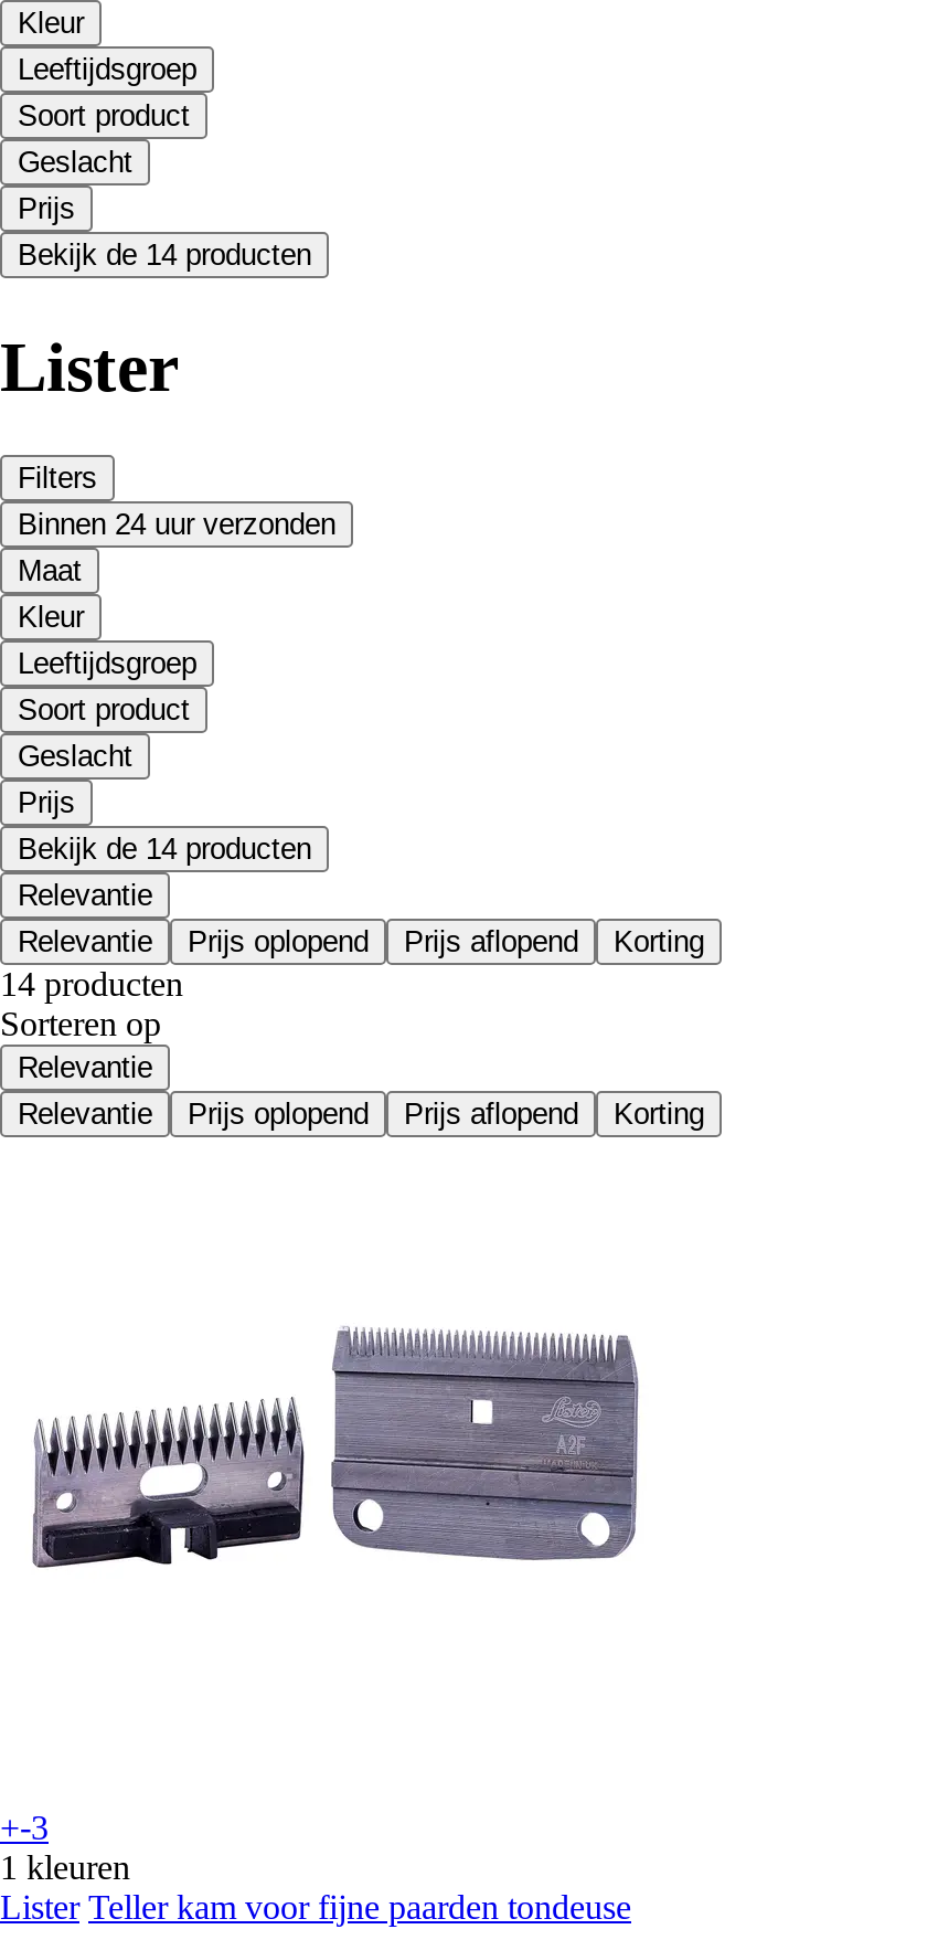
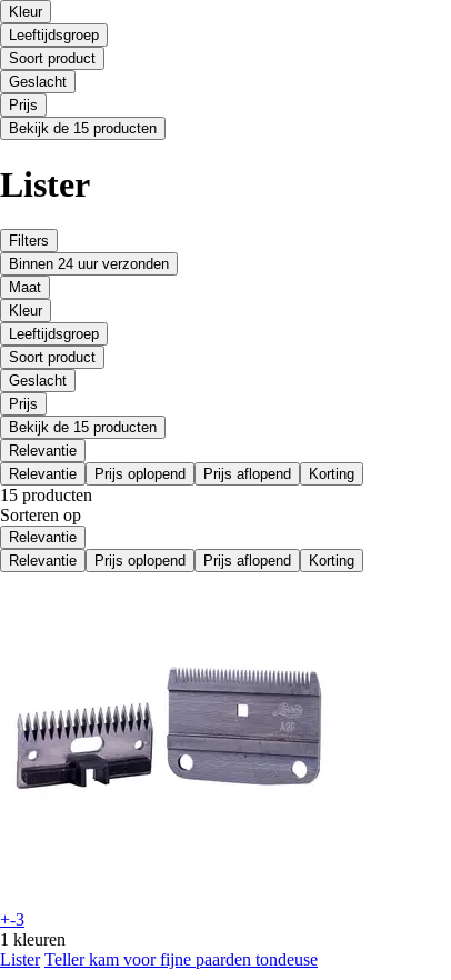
- Bekijk de 14 producten
+ Bekijk de 15 producten

- Bekijk de 14 producten
+ Bekijk de 15 producten

- 14 producten
+ 15 producten
